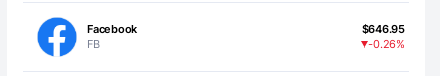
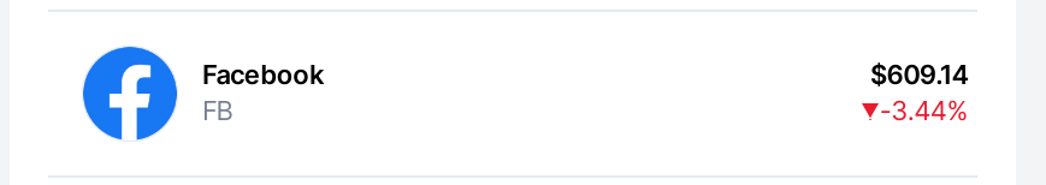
- $646.95
+ $609.14

- -0.26%
+ -3.44%
